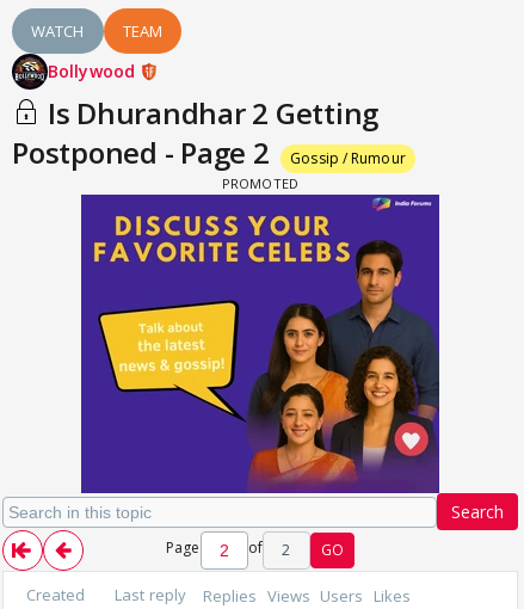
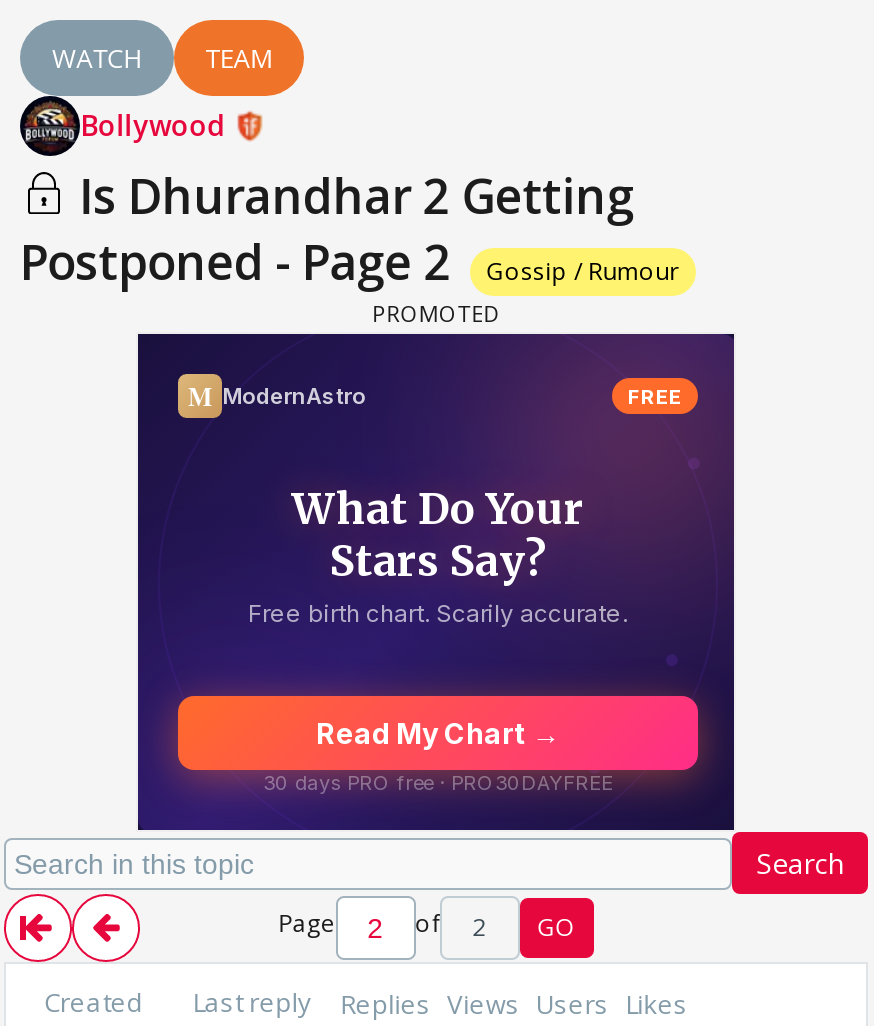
- [image]
+ [image]
